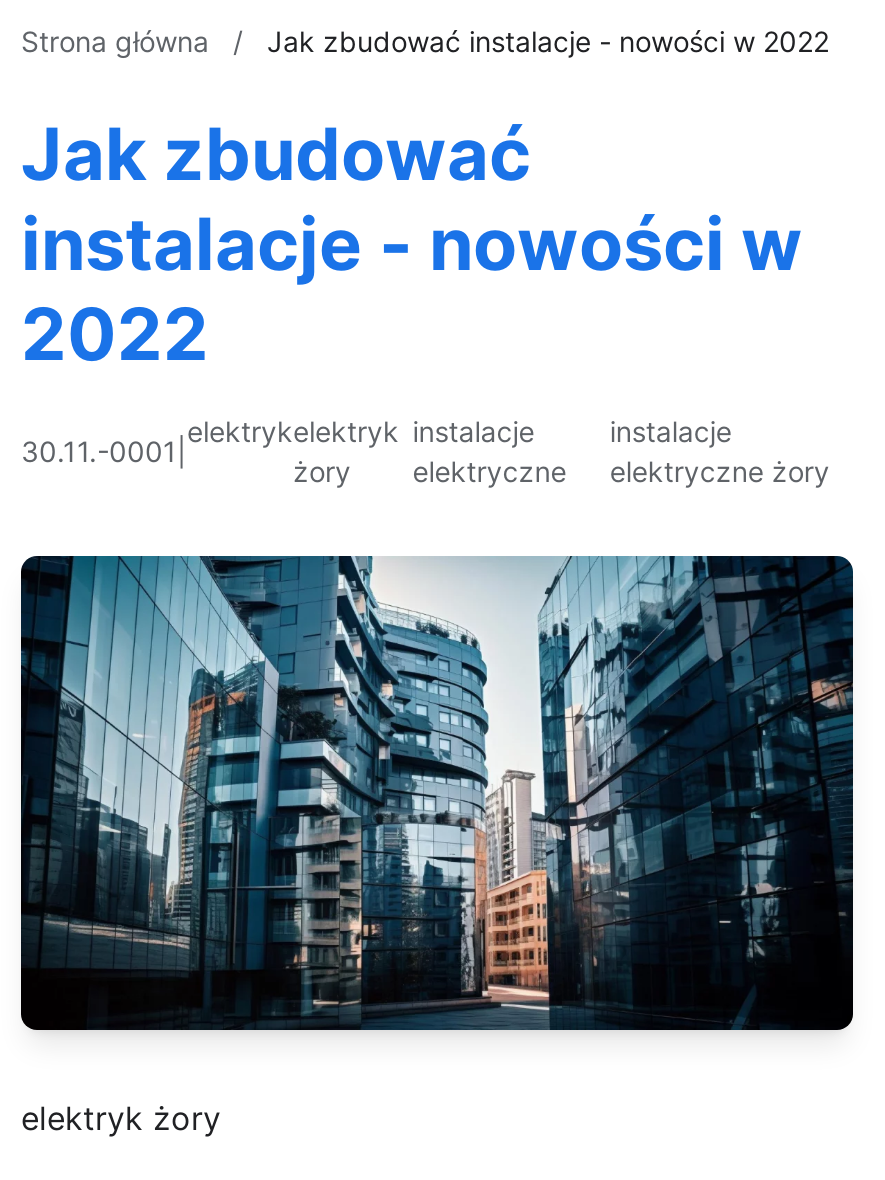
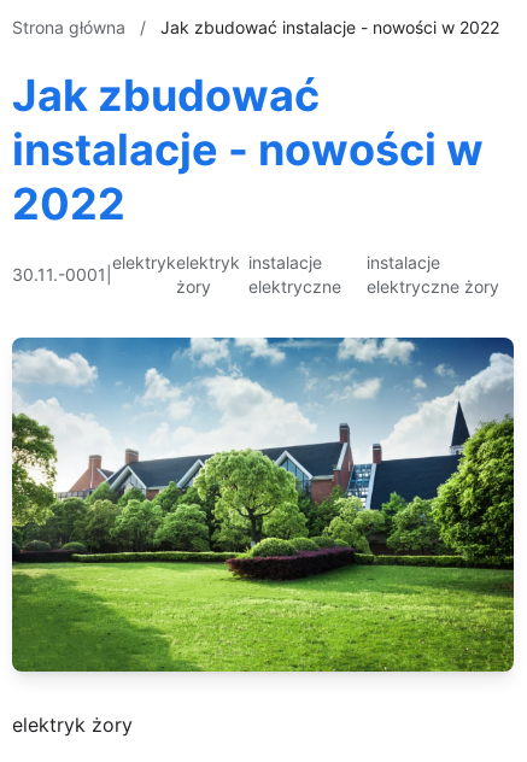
- [image]
+ [image]
